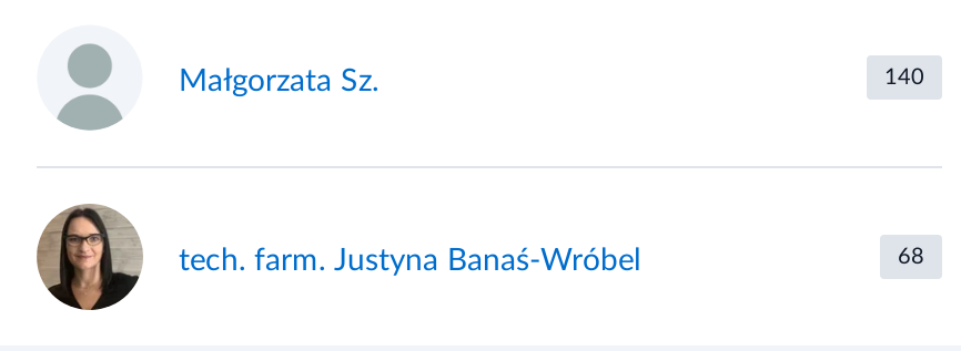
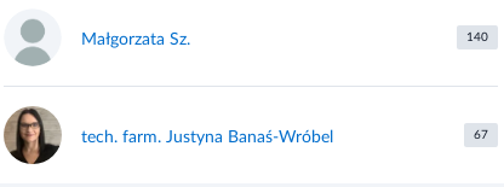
- 68
+ 67
